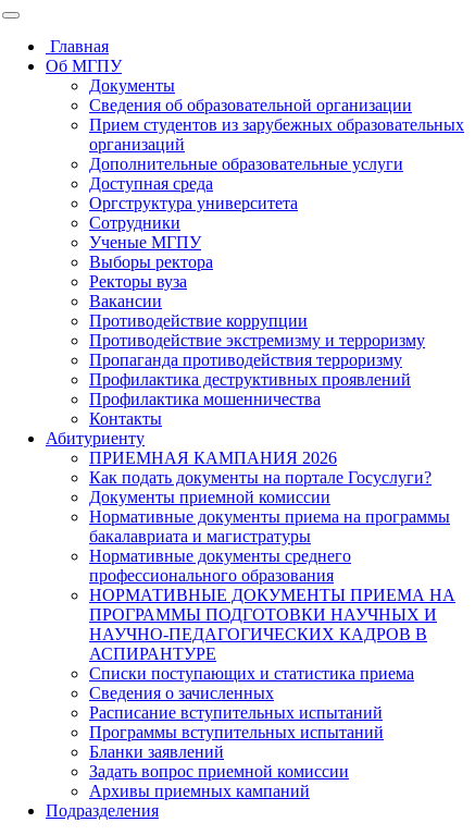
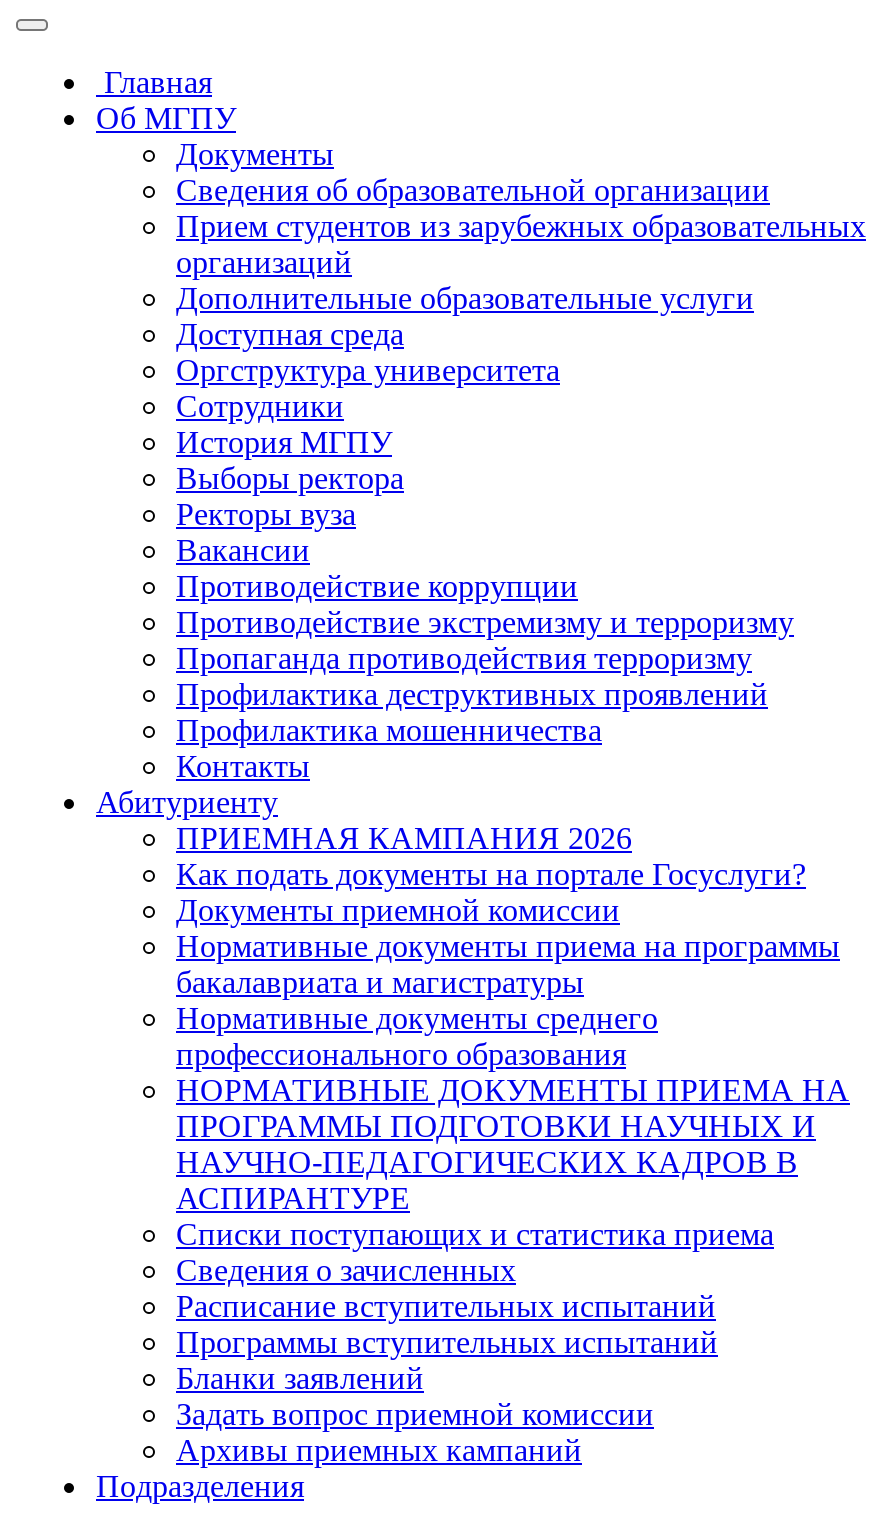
- Ученые МГПУ
+ История МГПУ
